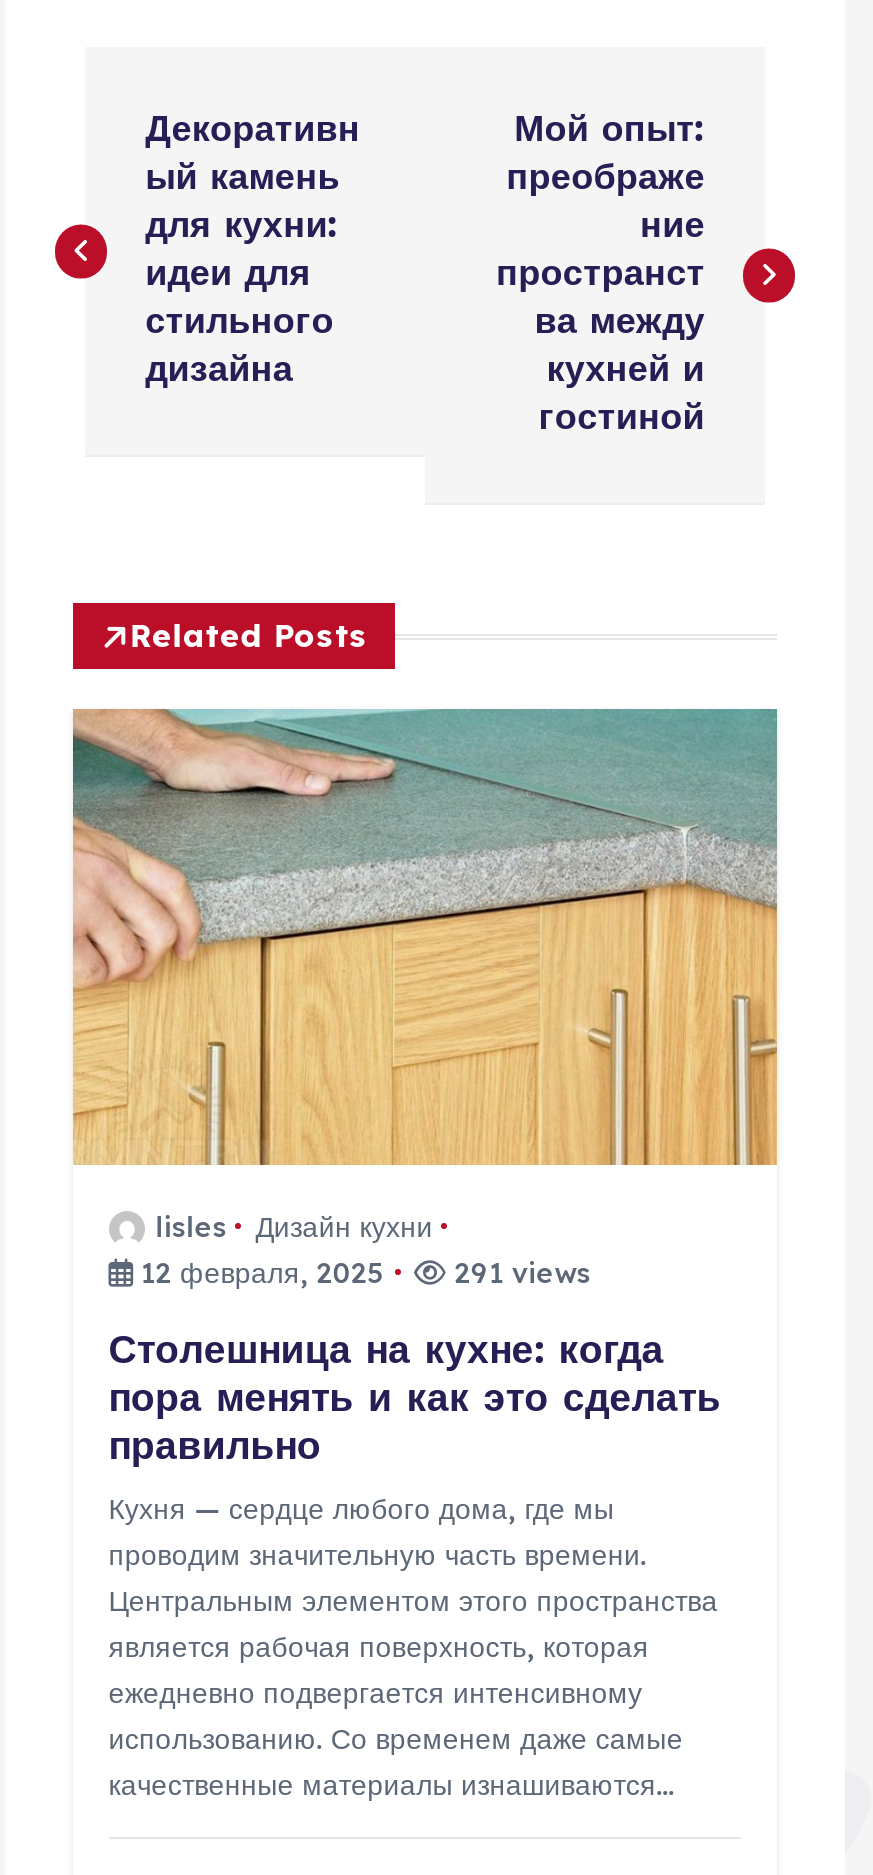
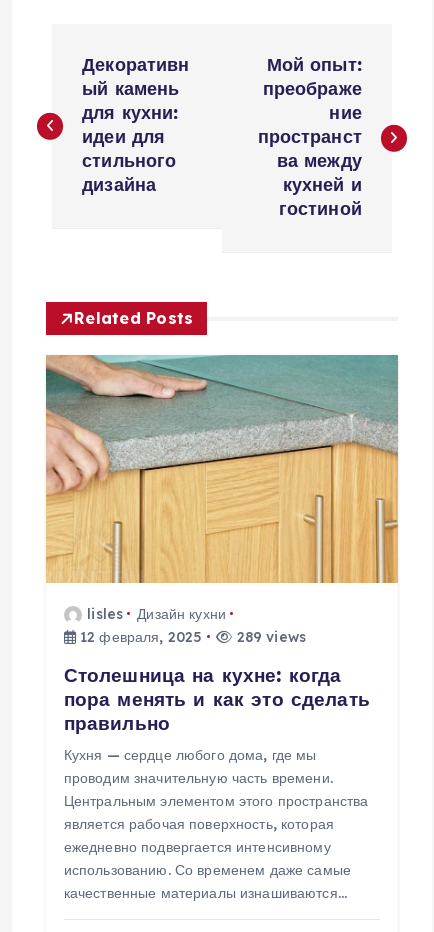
- 291 views
+ 289 views
